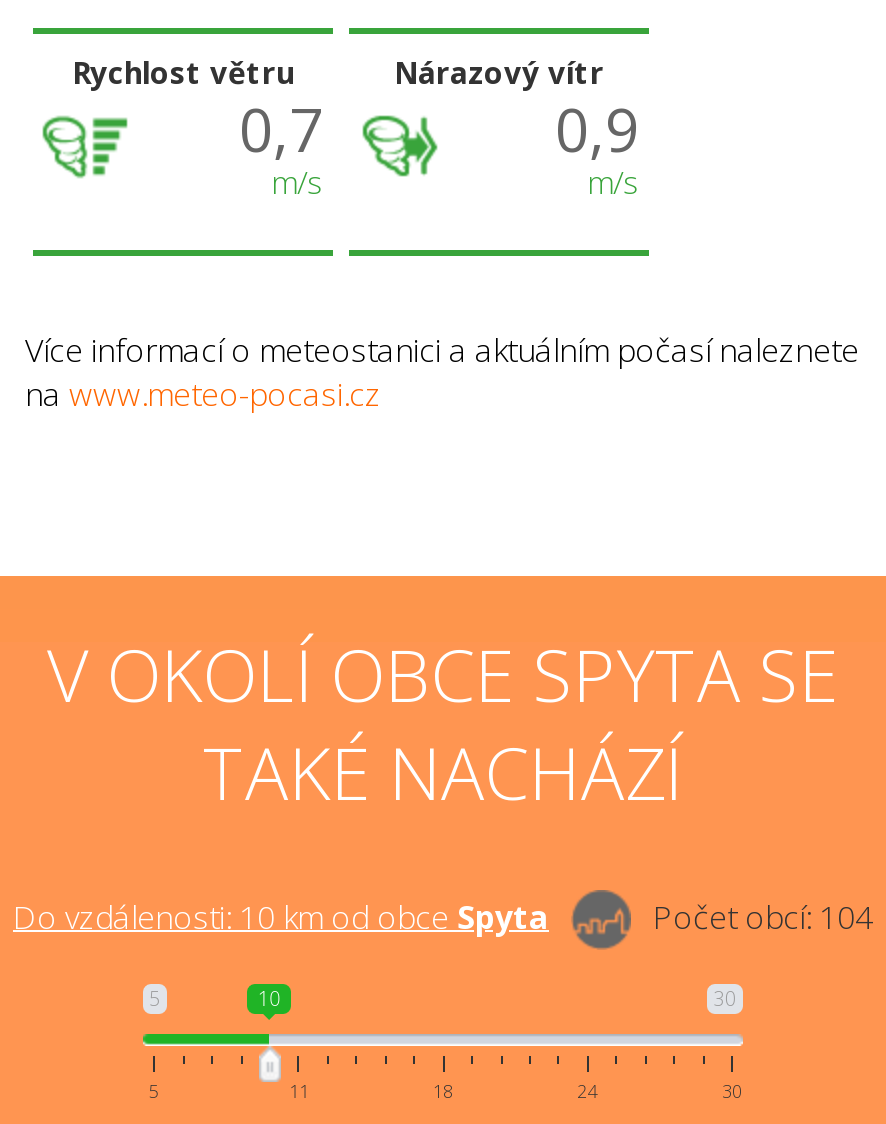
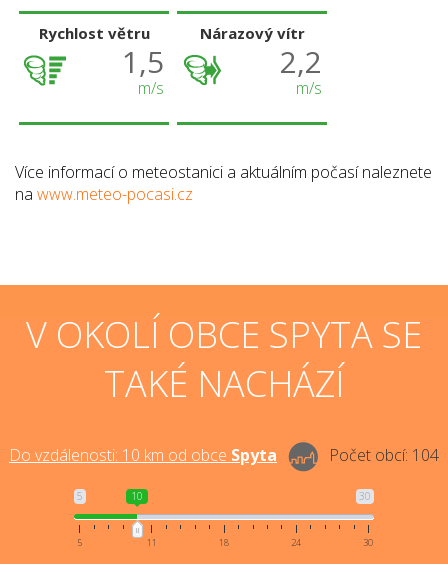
- 0,7
+ 1,5

- 0,9
+ 2,2
